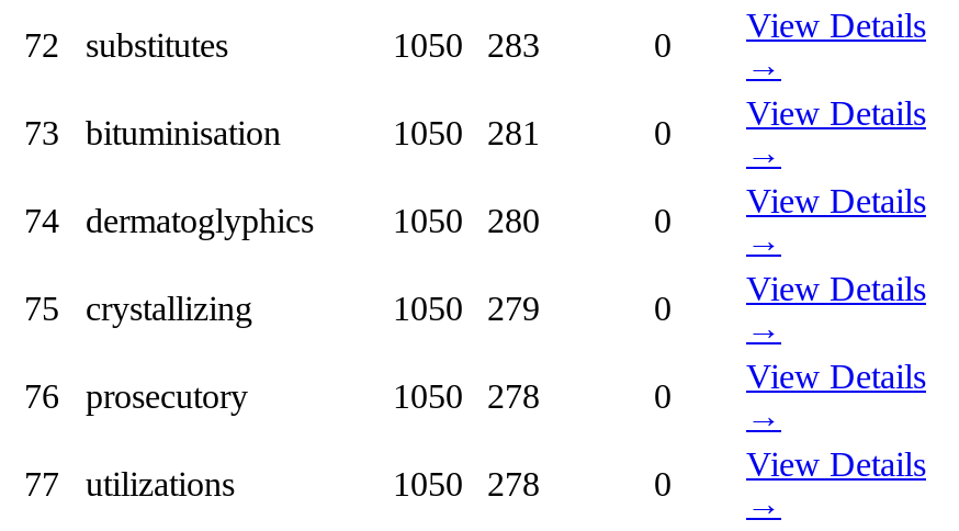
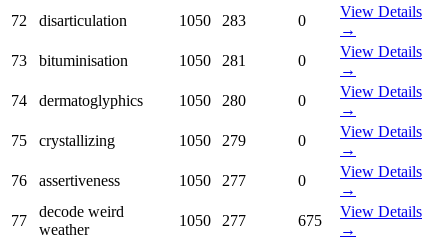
- substitutes
+ disarticulation

- prosecutory
+ assertiveness

- 1050 278
+ 1050 277

- utilizations
+ decode weird
+ weather

- 1050 278
+ 1050 277

- 0
+ 675
